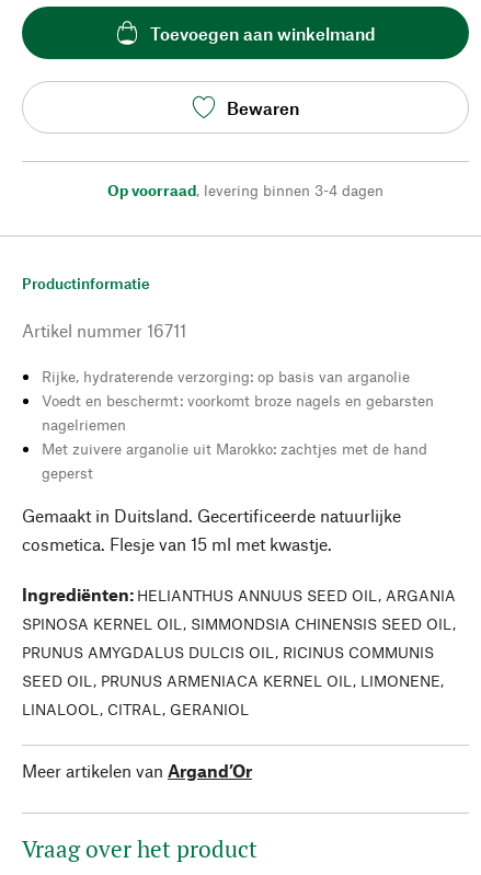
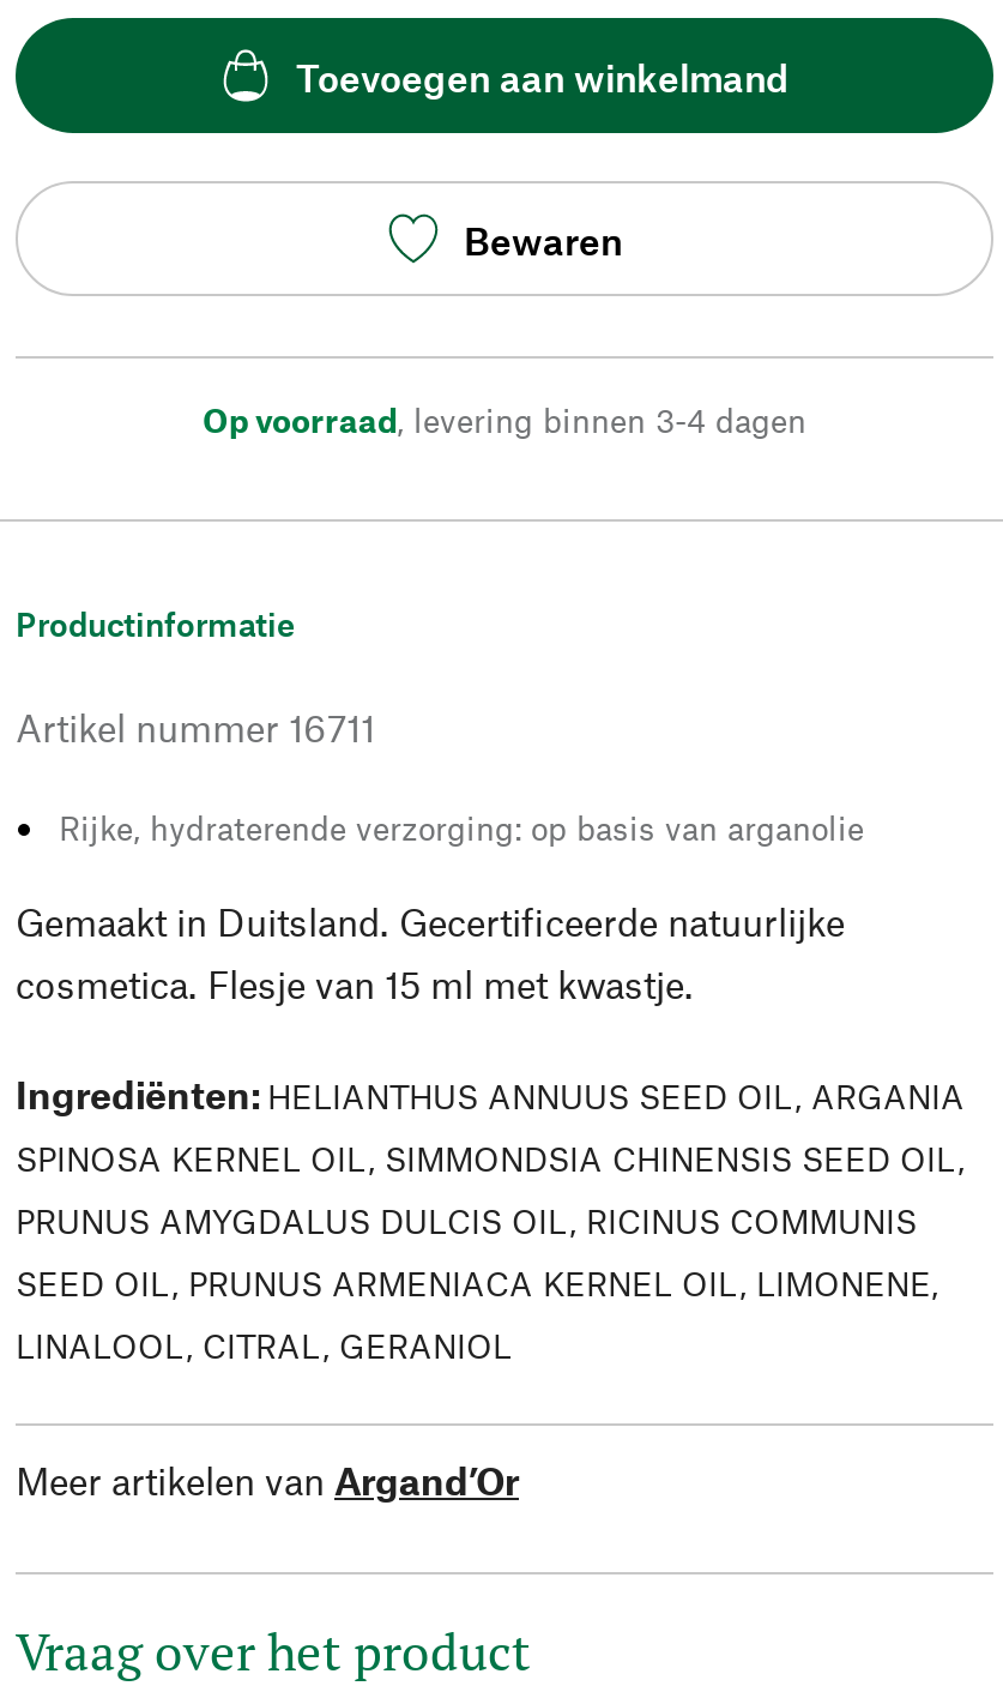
- Voedt en beschermt: voorkomt broze nagels en gebarsten
- nagelriemen
- Met zuivere arganolie uit Marokko: zachtjes met de hand
- geperst
